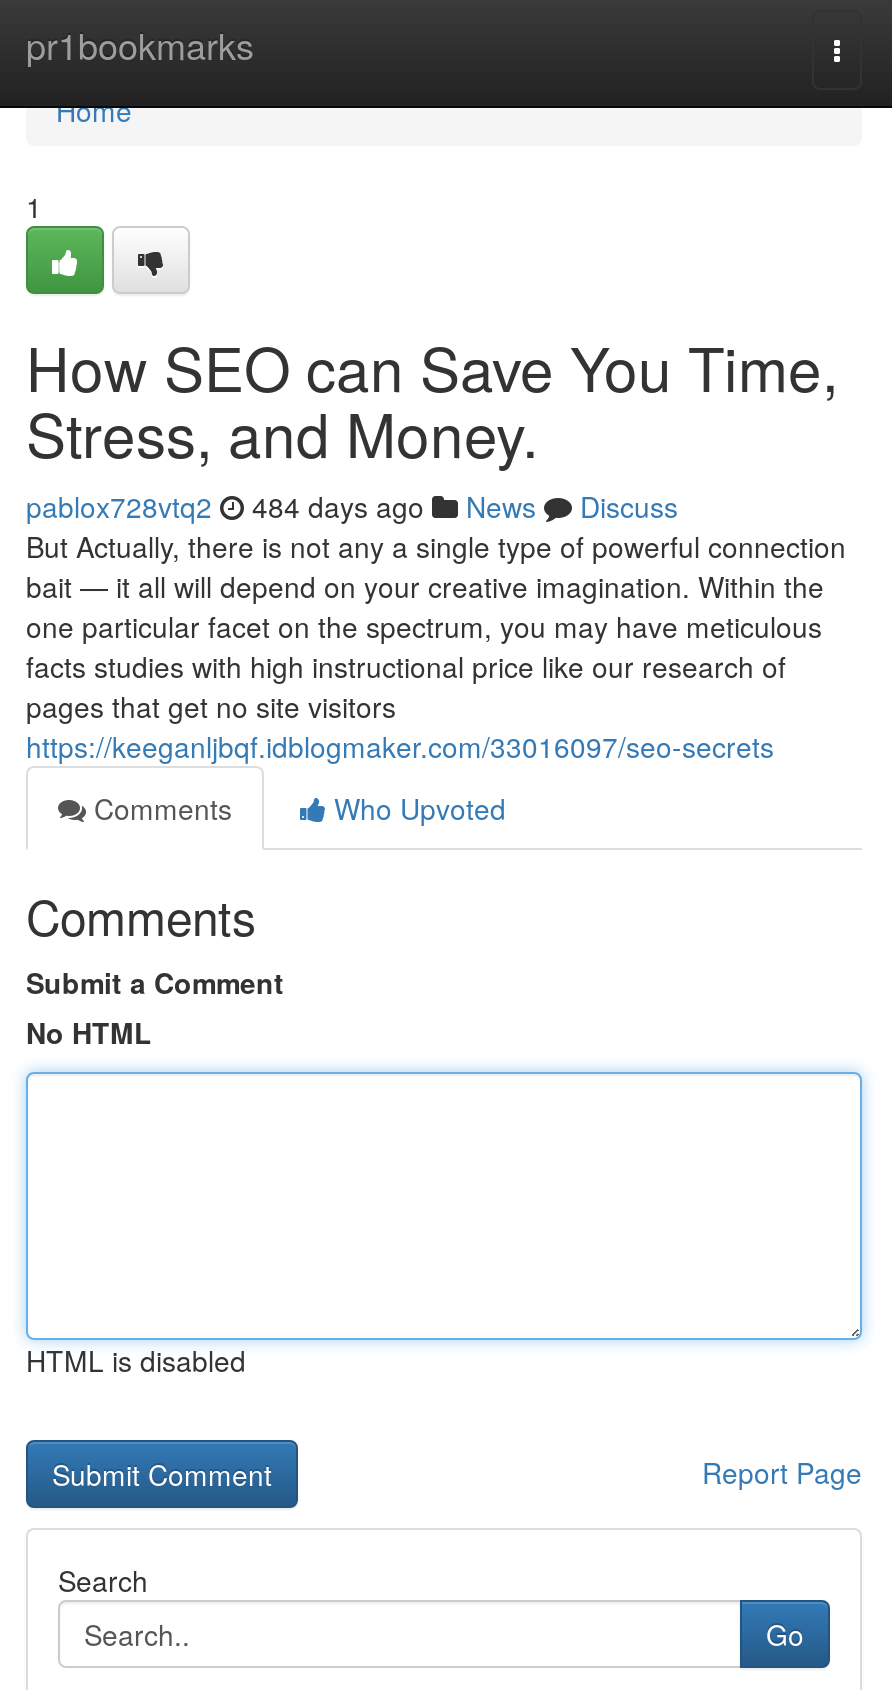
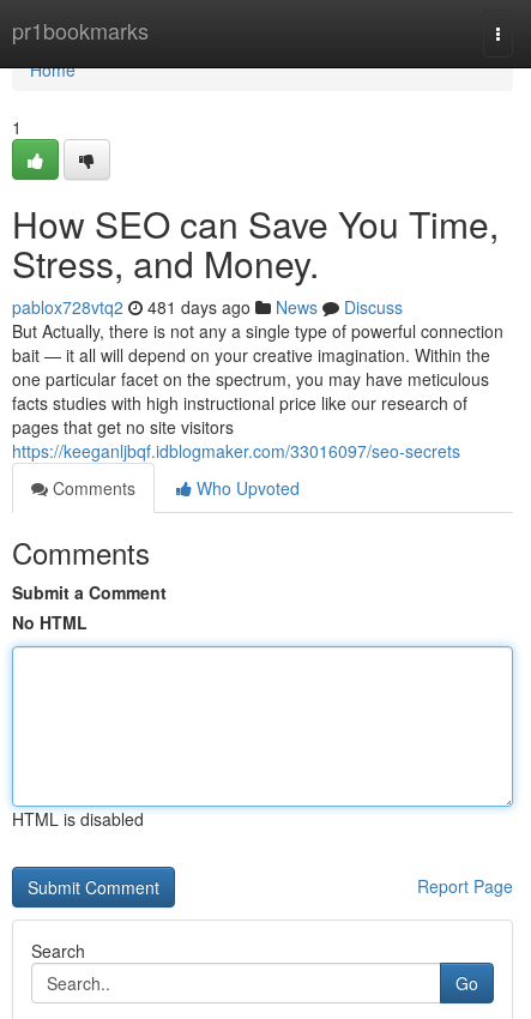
- pablox728vtq2 484 days ago News Discuss
+ pablox728vtq2 481 days ago News Discuss
